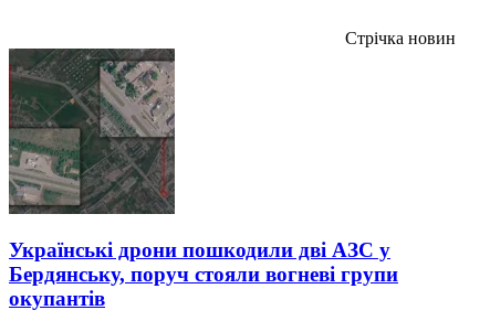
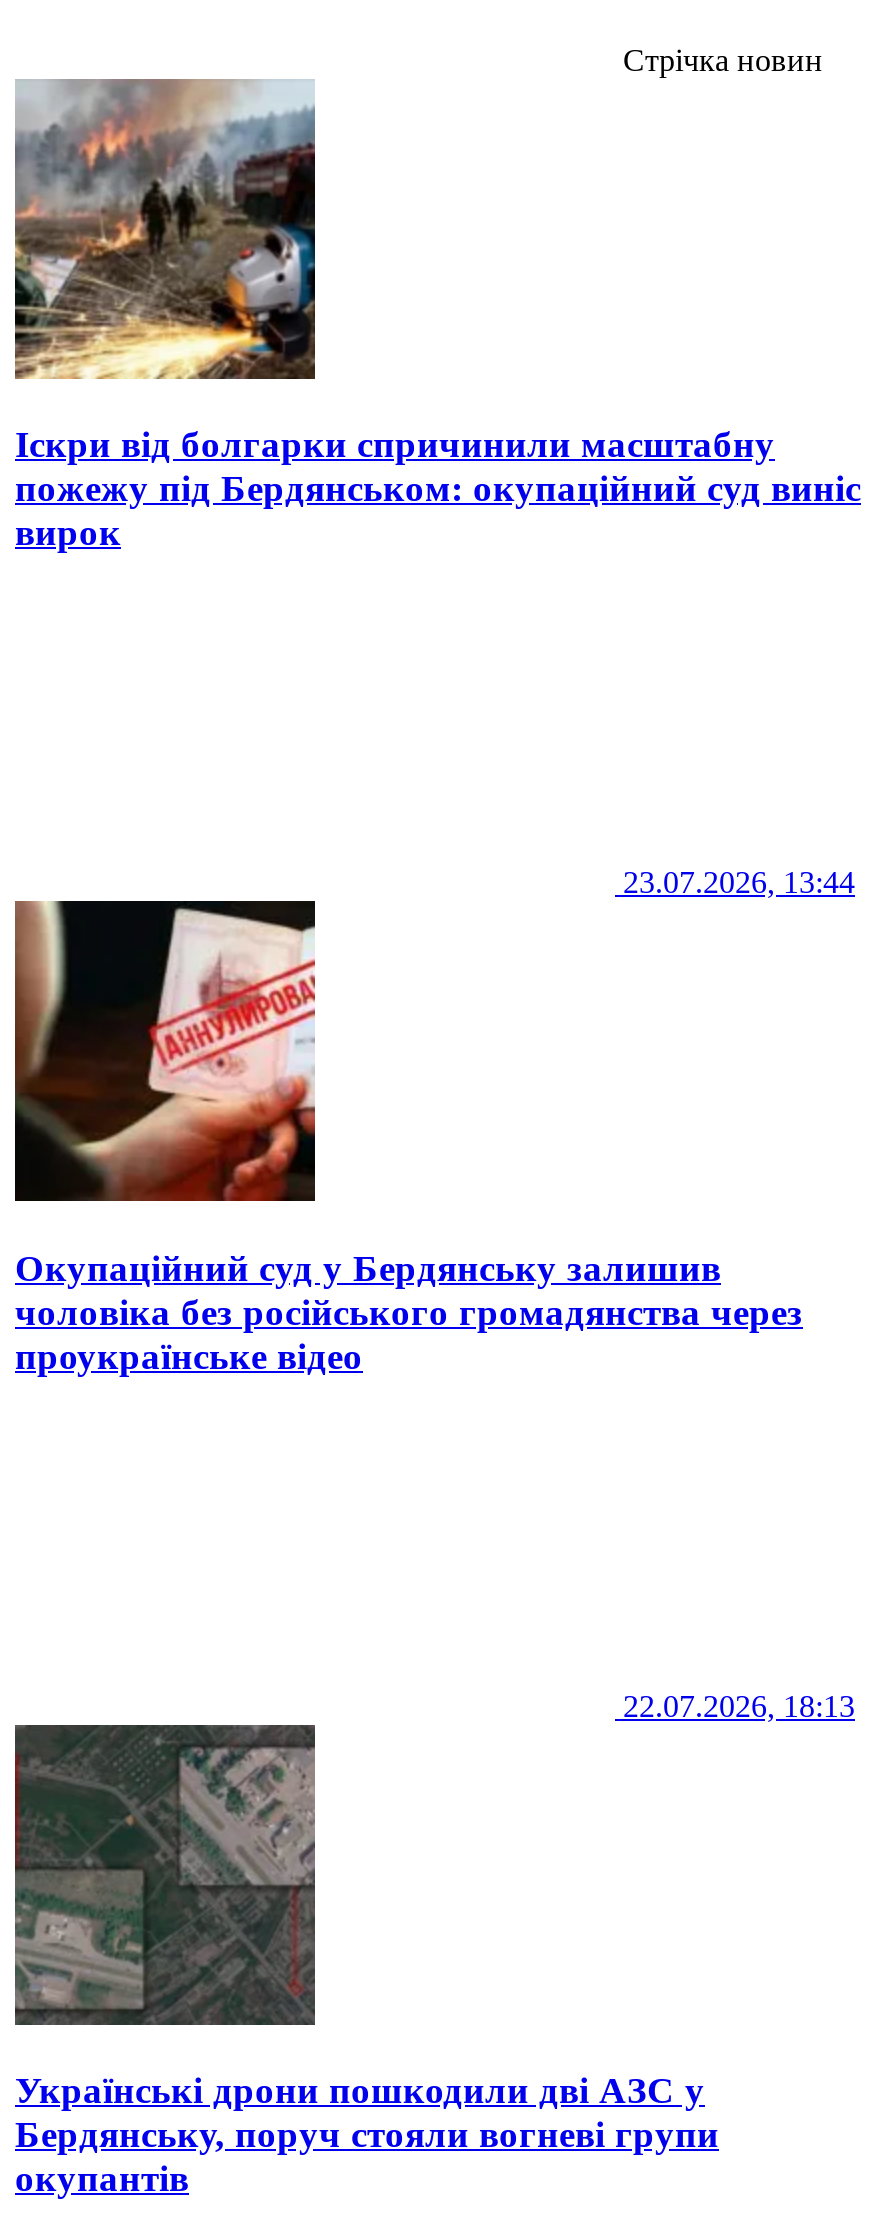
+ [image]
+ Іскри від болгарки спричинили масштабну
+ пожежу під Бердянськом: окупаційний суд виніс
+ вирок

+ [image]
+ Окупаційний суд у Бердянську залишив
+ чоловіка без російського громадянства через
+ проукраїнське відео

+ 23.07.2026, 13:44

+ 22.07.2026, 18:13
